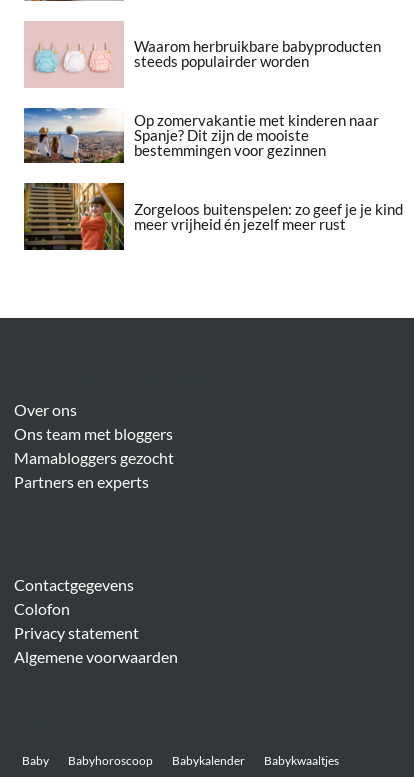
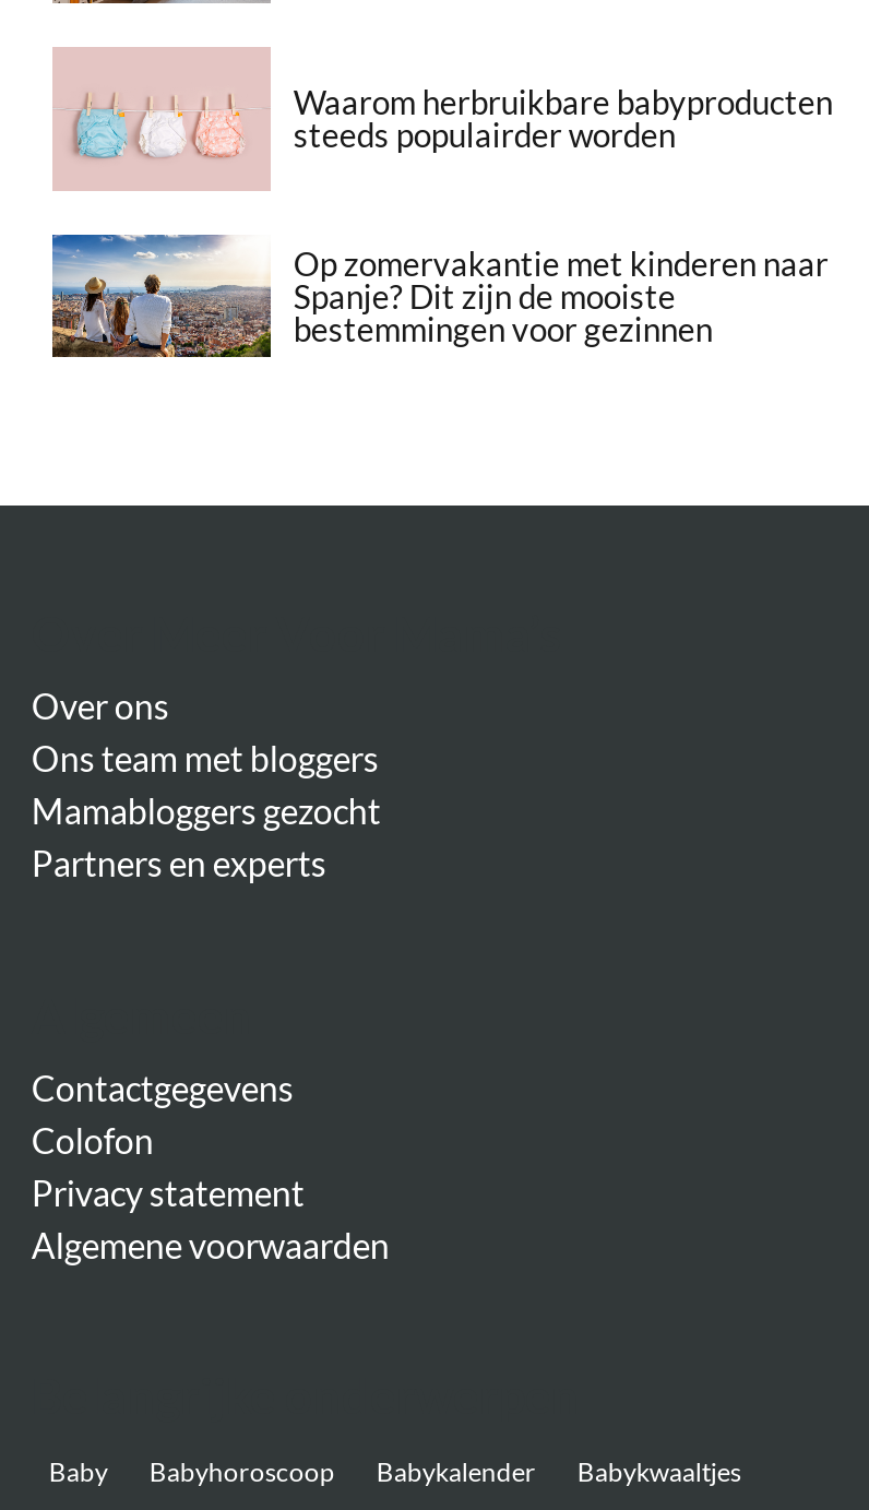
- [image]
- Zorgeloos buitenspelen: zo geef je je kind
- meer vrijheid én jezelf meer rust
